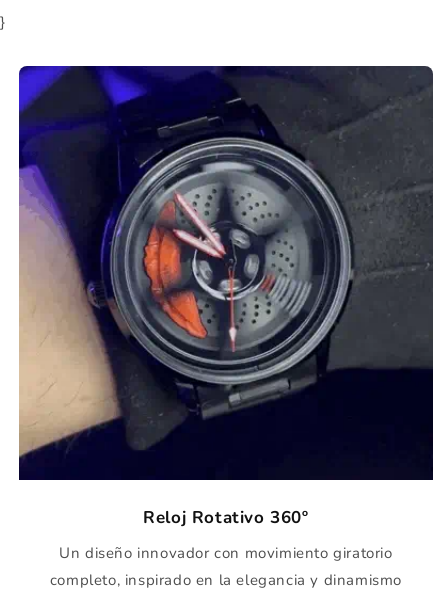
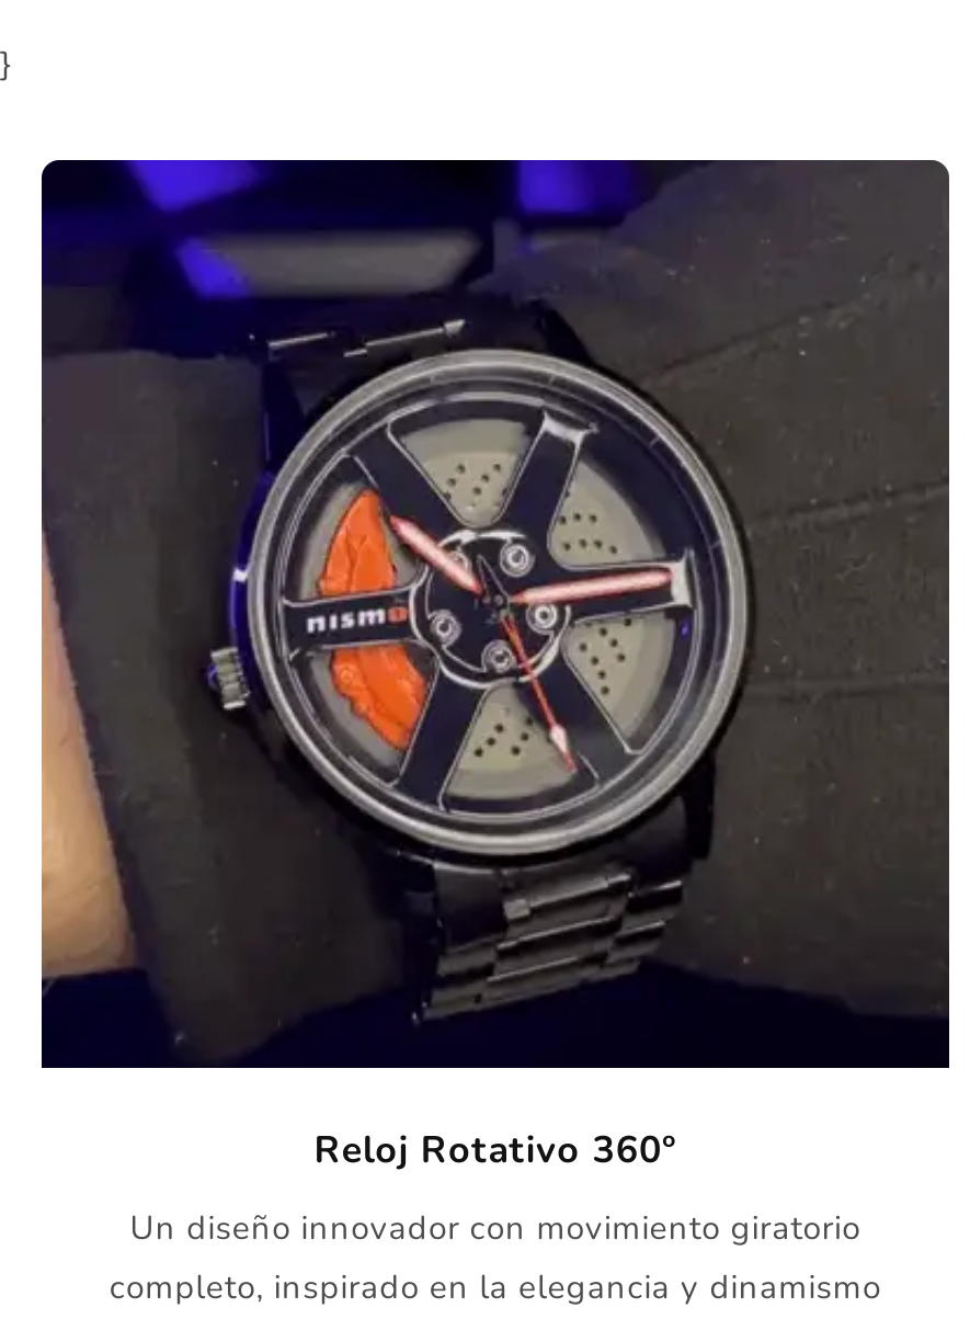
- [image]
+ [image]
